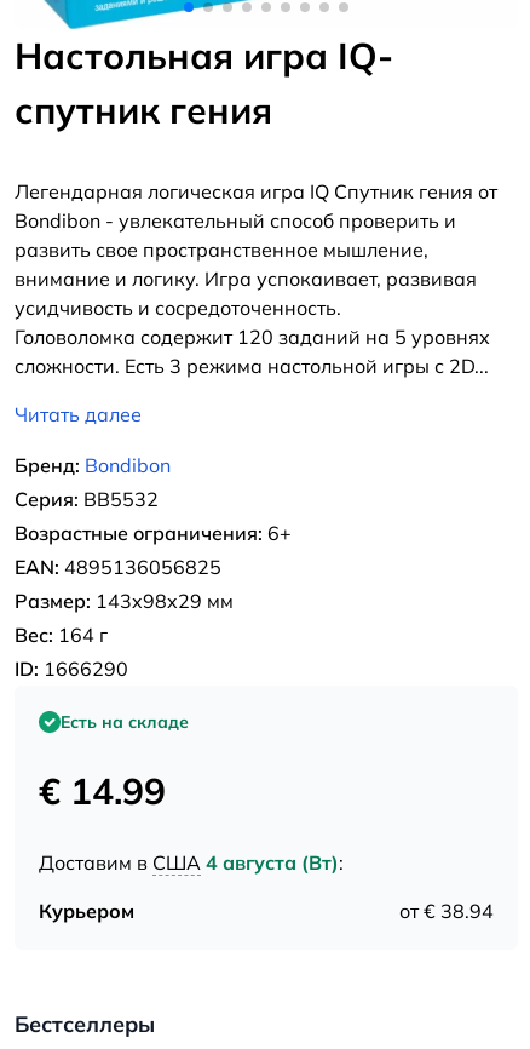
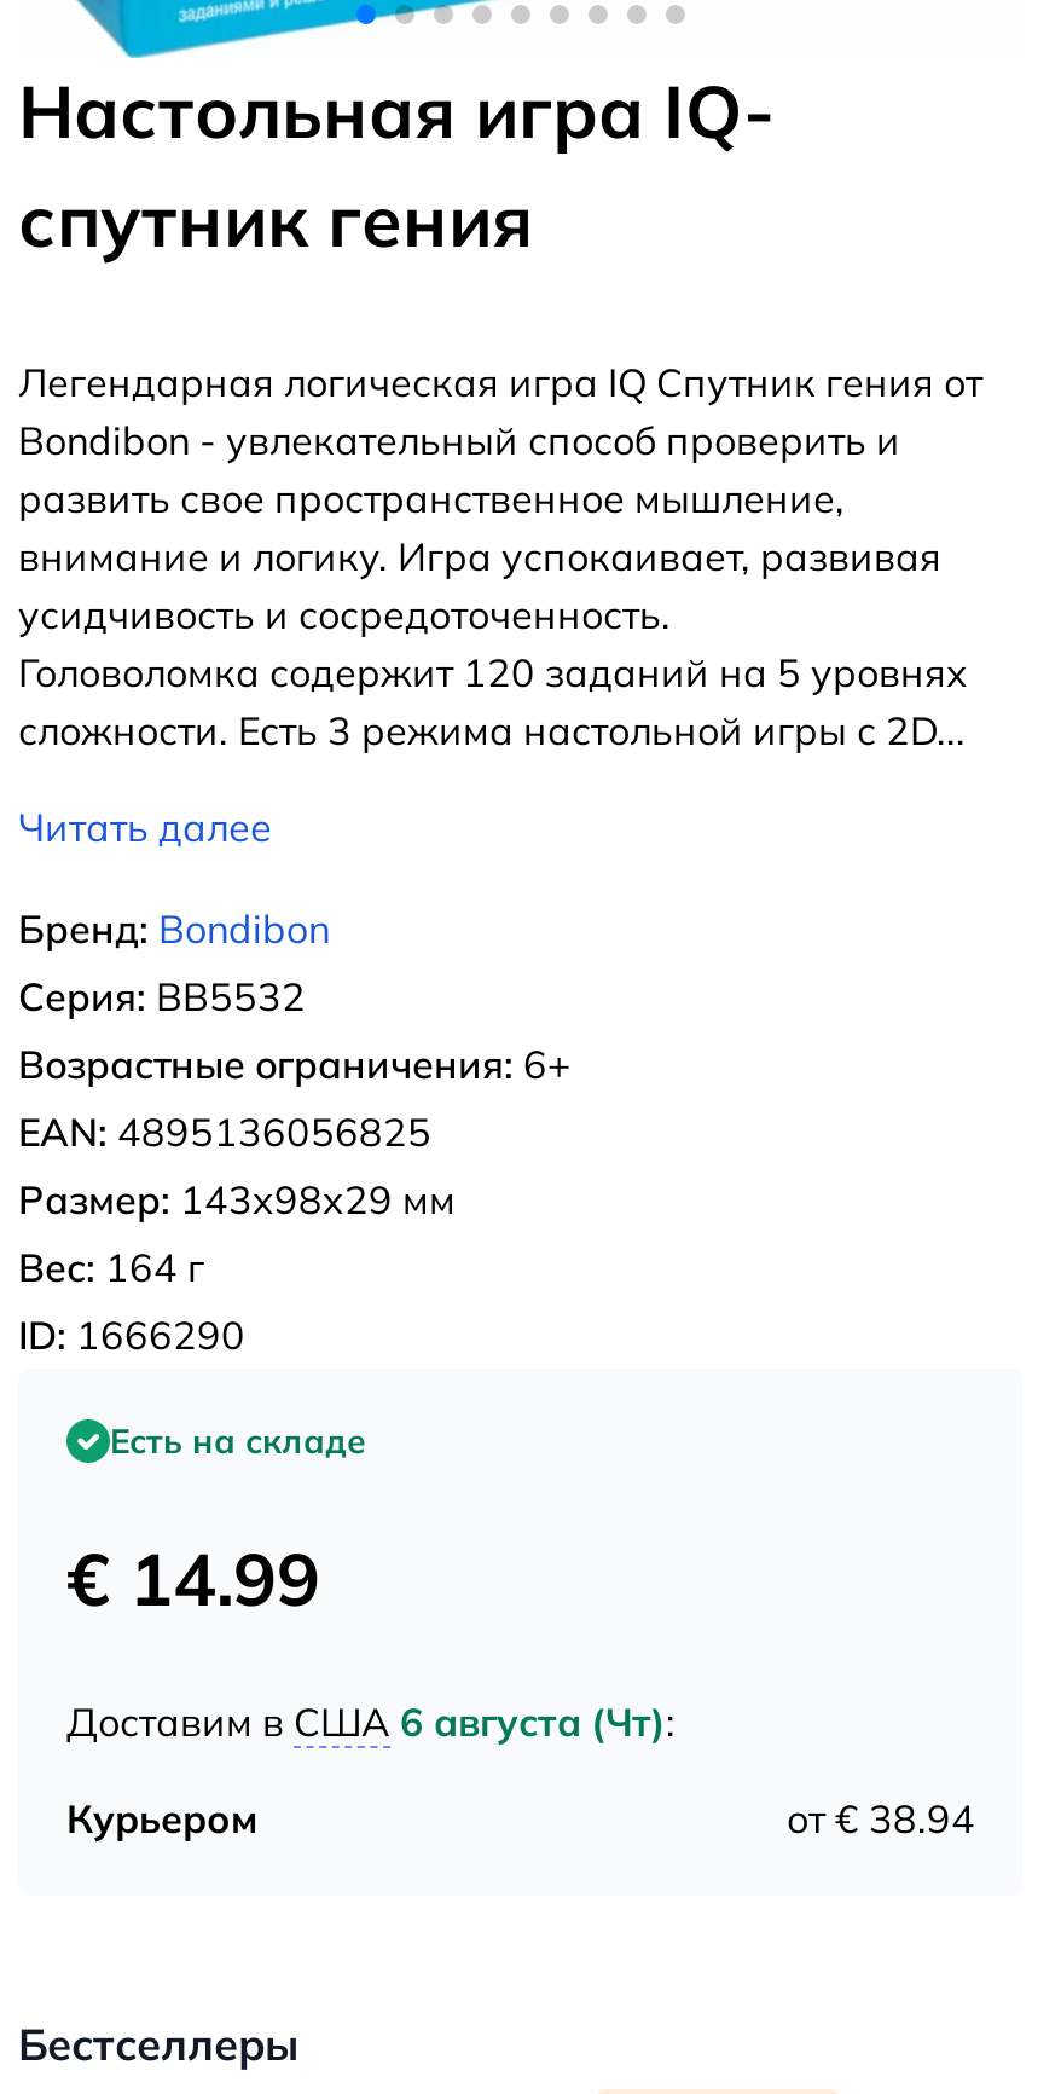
- Доставим в США 4 августа (Вт):
+ Доставим в США 6 августа (Чт):
